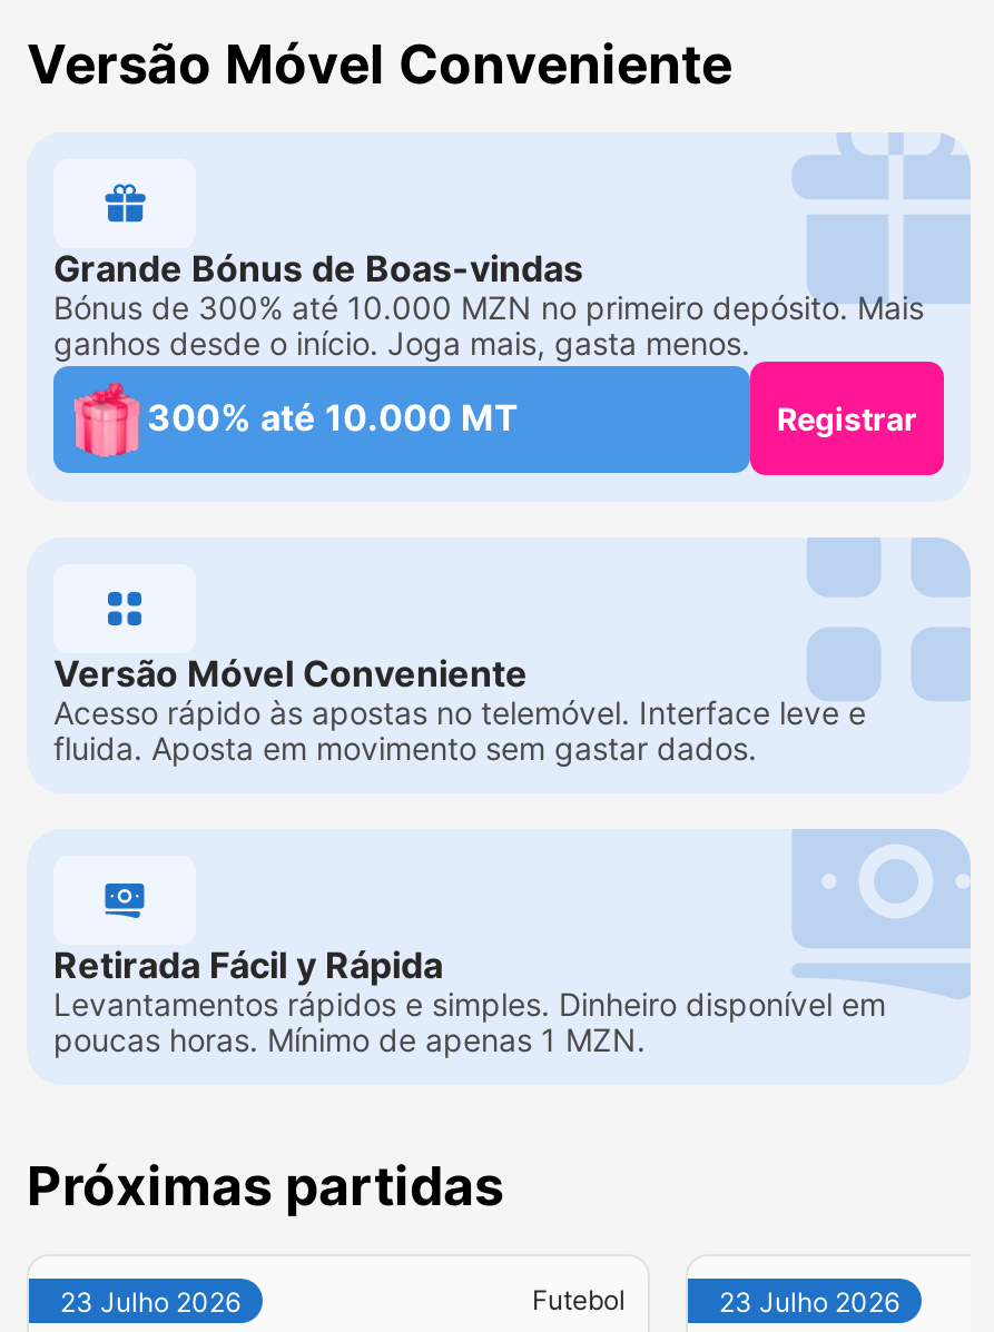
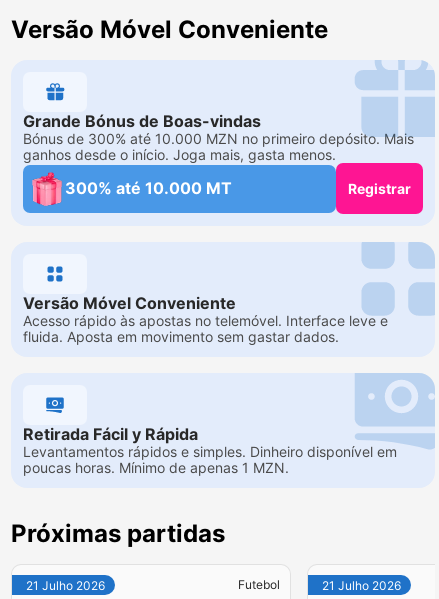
- 23 Julho 2026
+ 21 Julho 2026

- 23 Julho 2026
+ 21 Julho 2026
